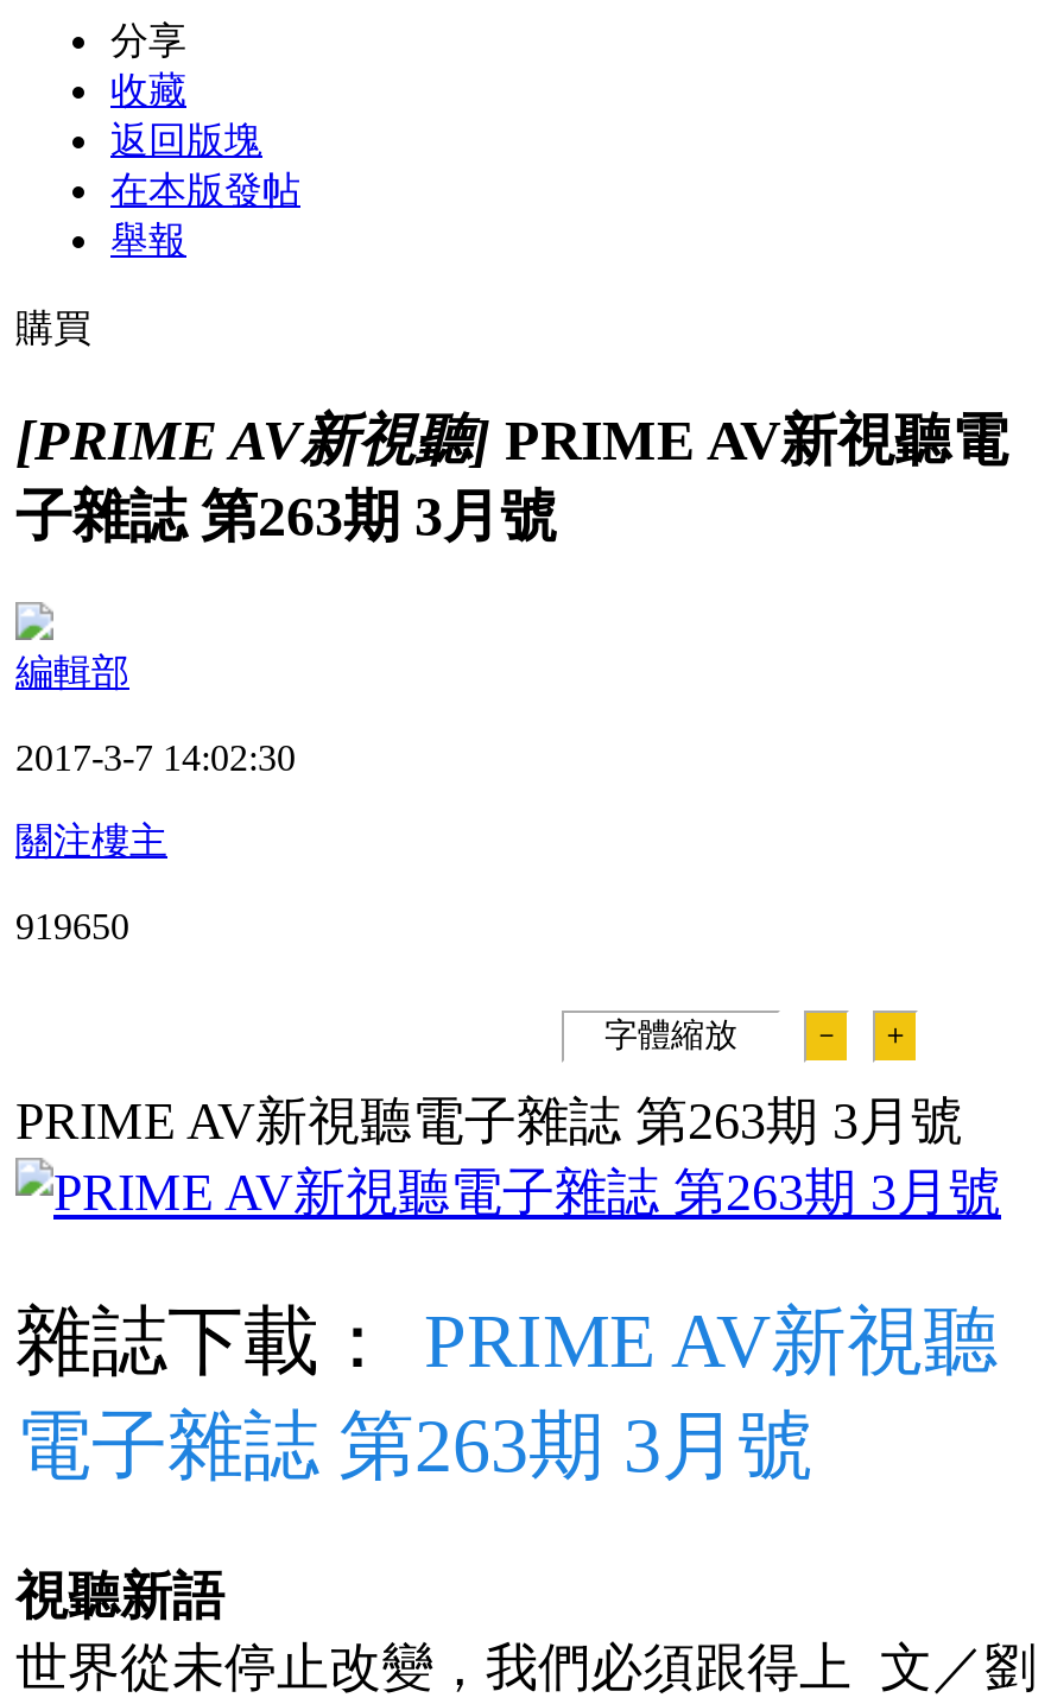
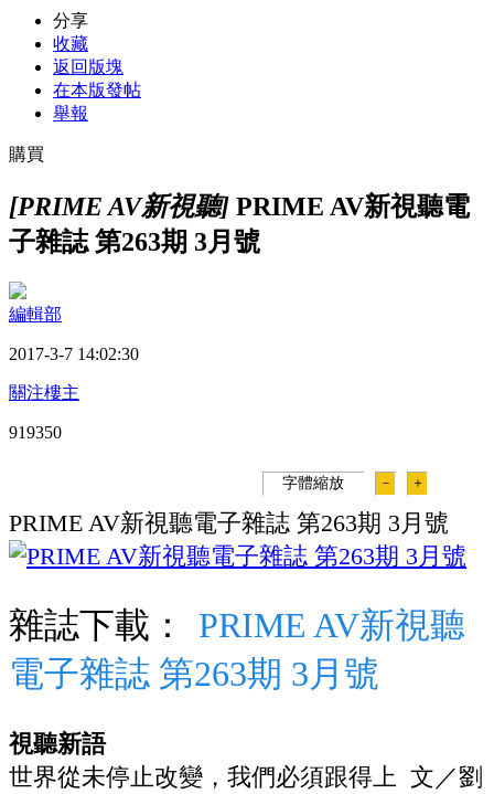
- 919650
+ 919350
